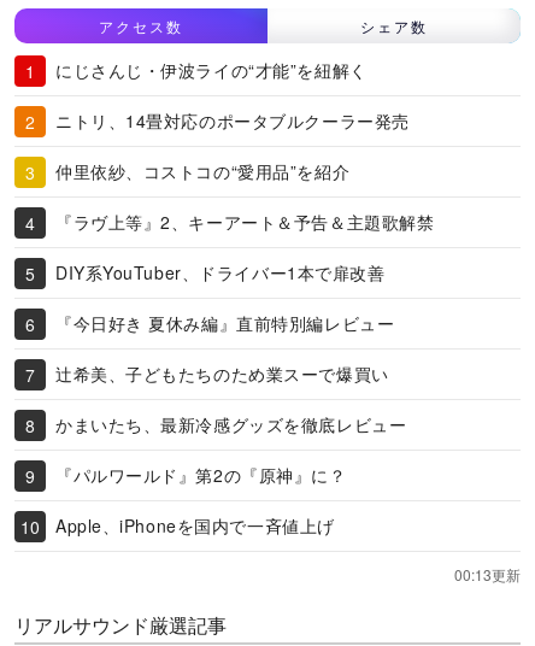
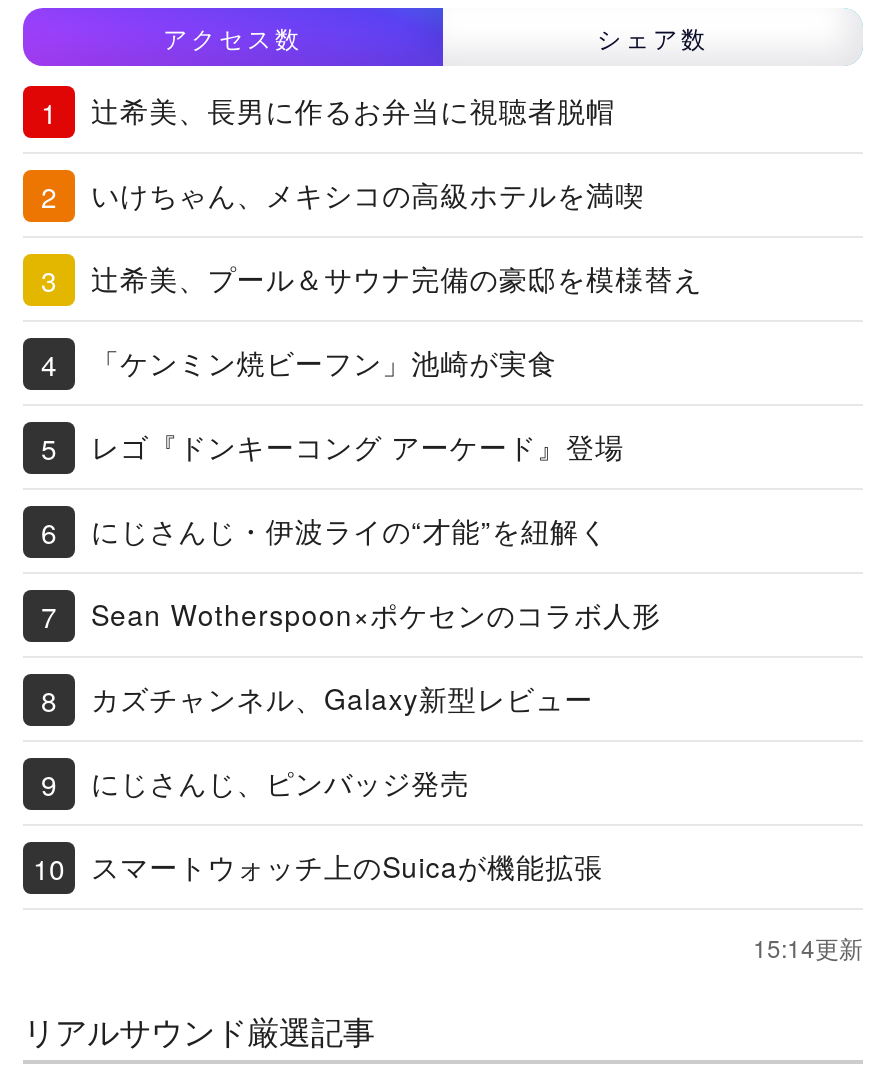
+ 辻希美、長男に作るお弁当に視聴者脱帽
+ いけちゃん、メキシコの高級ホテルを満喫
+ 辻希美、プール＆サウナ完備の豪邸を模様替え
+ 「ケンミン焼ビーフン」池崎が実食
+ レゴ『ドンキーコング アーケード』登場

moved down: にじさんじ・伊波ライの“才能”を紐解く

- ニトリ、14畳対応のポータブルクーラー発売
- 仲里依紗、コストコの“愛用品”を紹介
- 『ラヴ上等』2、キーアート＆予告＆主題歌解禁
- DIY系YouTuber、ドライバー1本で扉改善
- 『今日好き 夏休み編』直前特別編レビュー
- 辻希美、子どもたちのため業スーで爆買い
- かまいたち、最新冷感グッズを徹底レビュー
- 『パルワールド』第2の『原神』に？
- Apple、iPhoneを国内で一斉値上げ
- 00:13更新
+ Sean Wotherspoon×ポケセンのコラボ人形
+ カズチャンネル、Galaxy新型レビュー
+ にじさんじ、ピンバッジ発売
+ スマートウォッチ上のSuicaが機能拡張
+ 15:14更新
